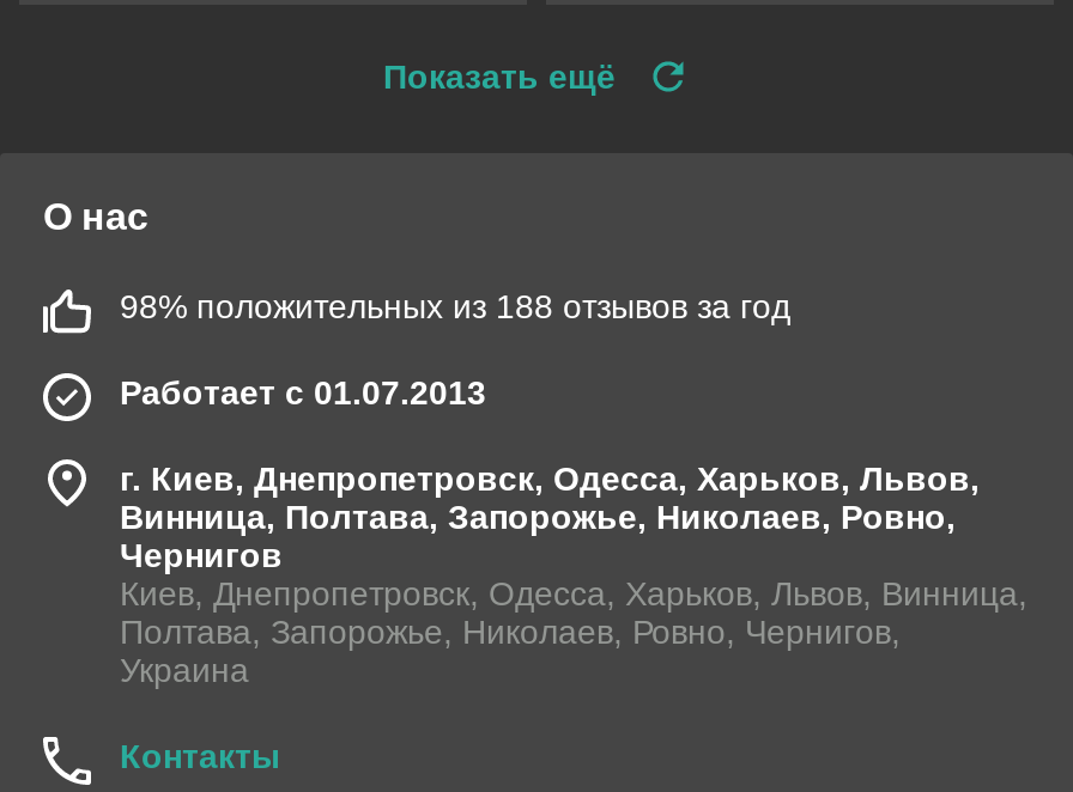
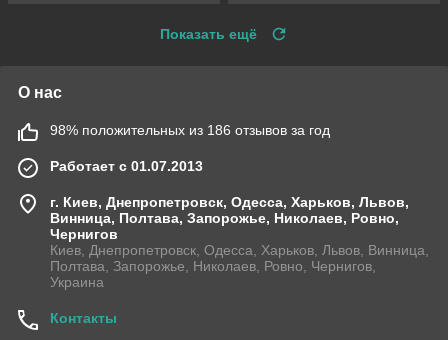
- 98% положительных из 188 отзывов за год
+ 98% положительных из 186 отзывов за год
